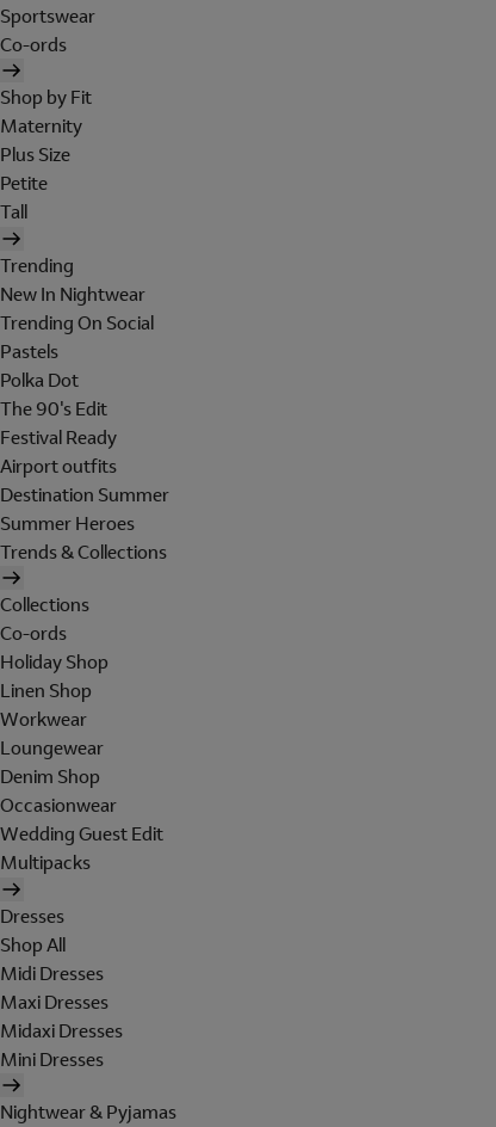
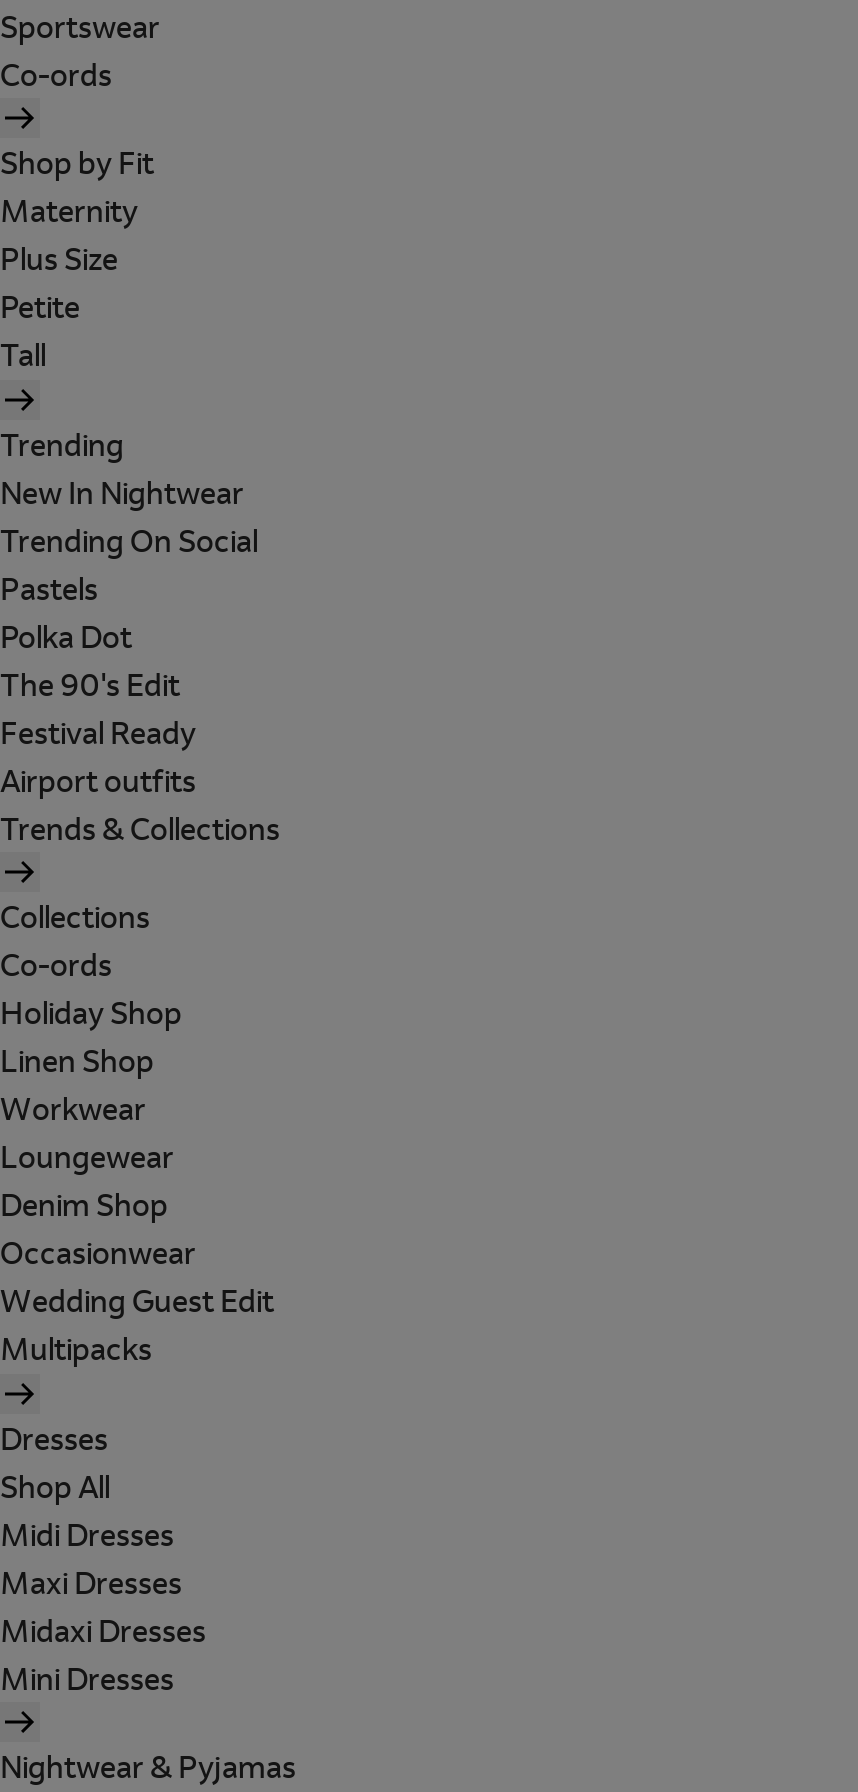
- Destination Summer
- Summer Heroes
